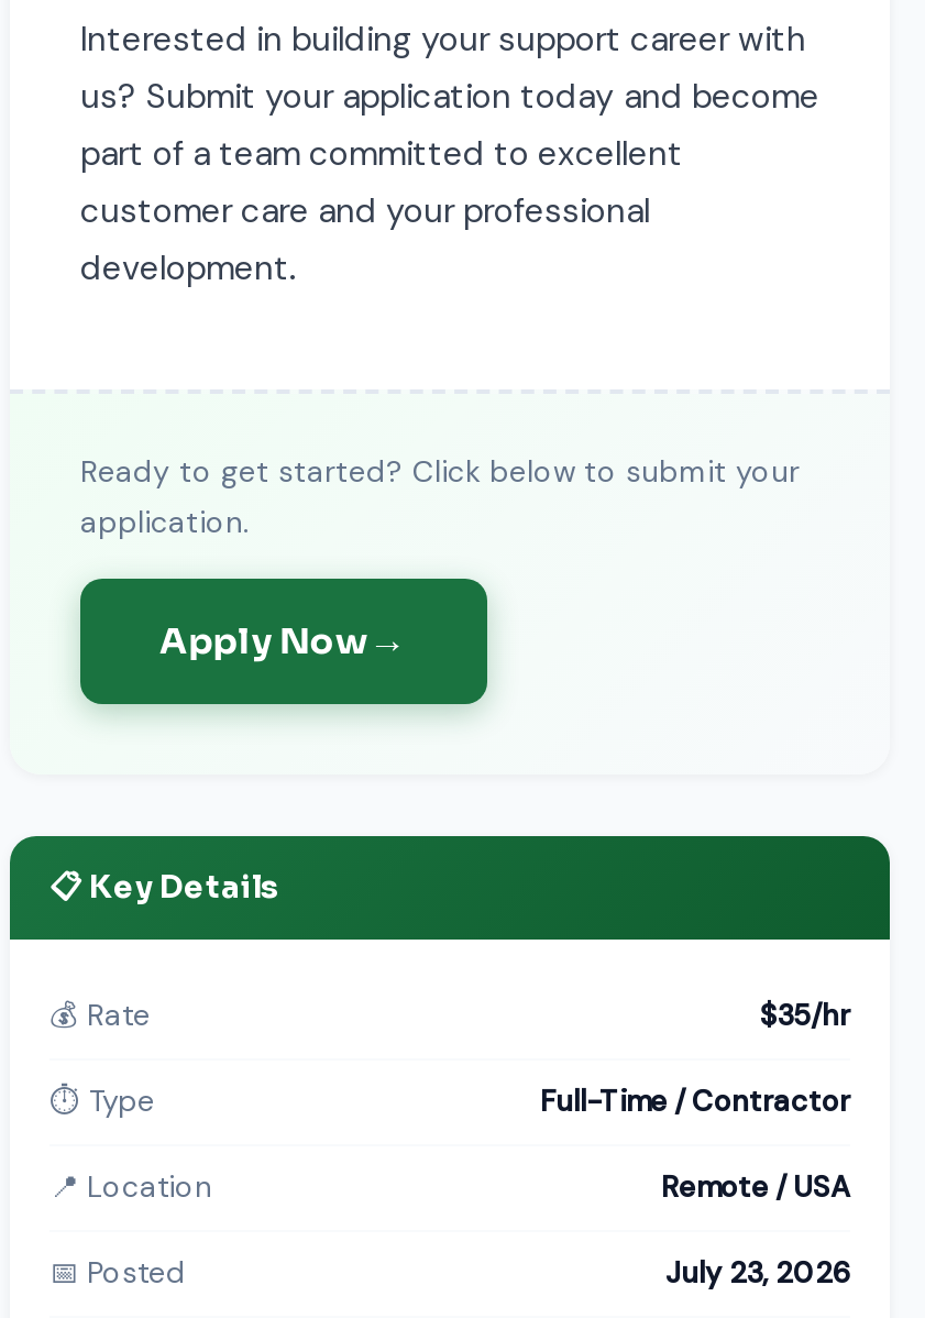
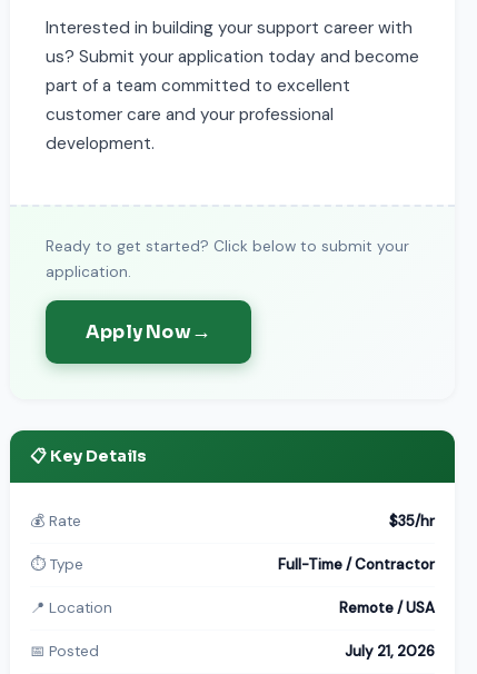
- July 23, 2026
+ July 21, 2026
